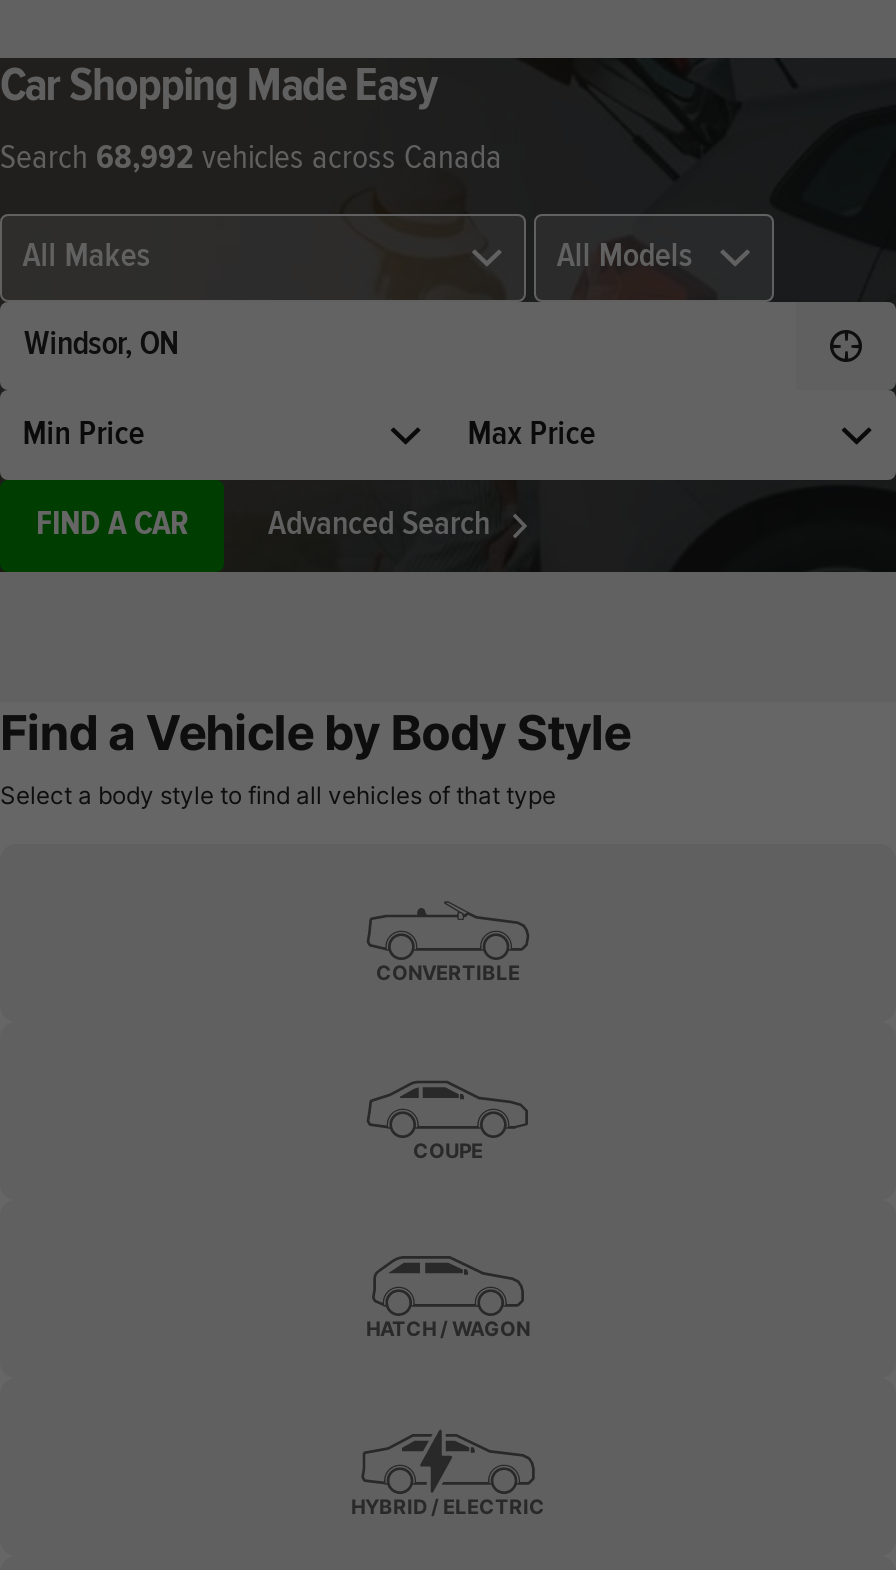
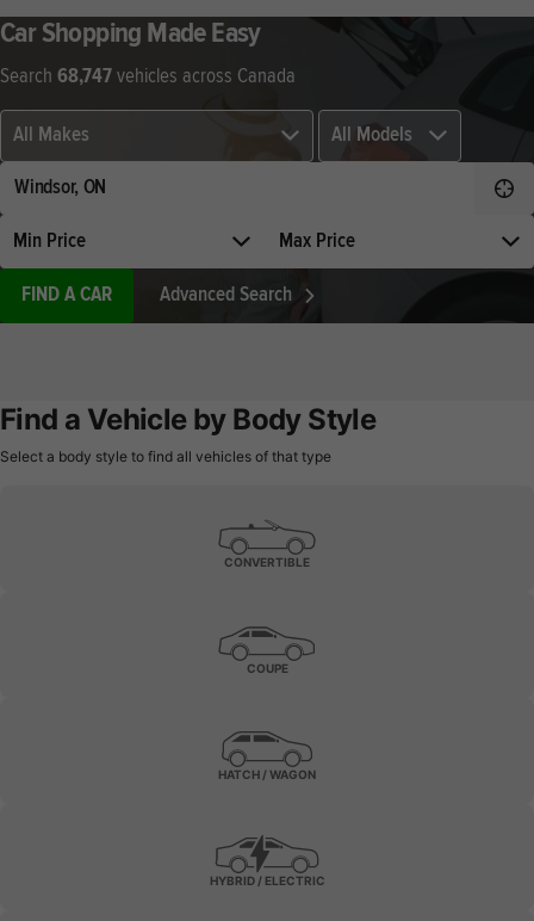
- Search 68,992 vehicles across Canada
+ Search 68,747 vehicles across Canada
